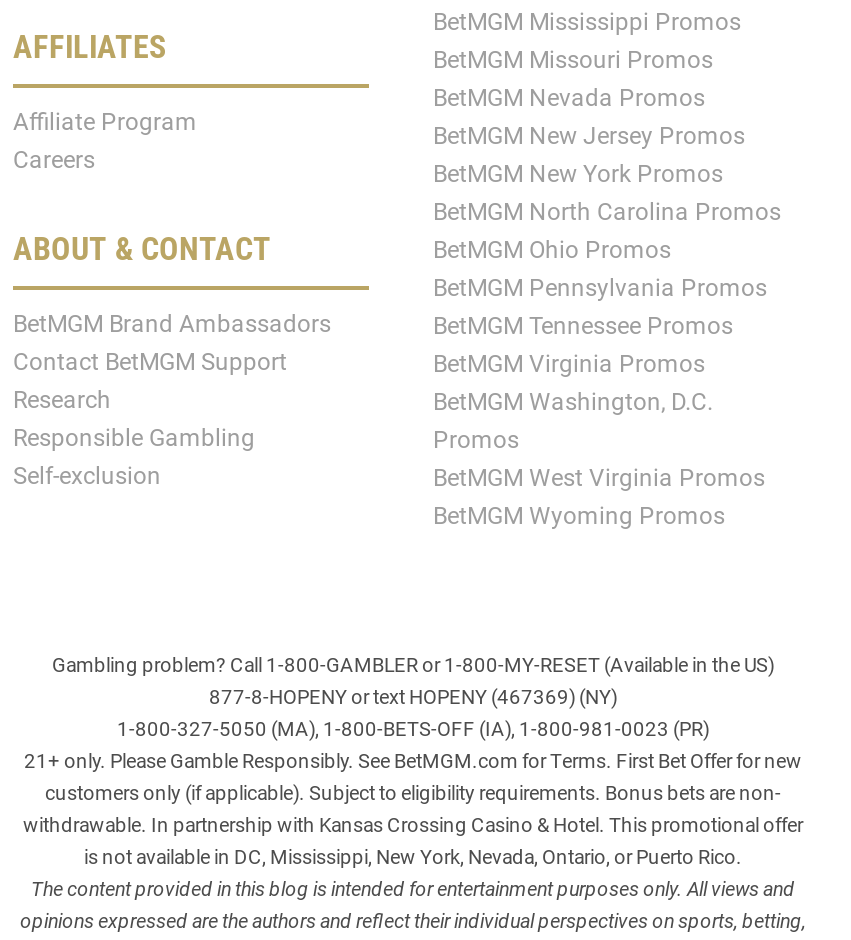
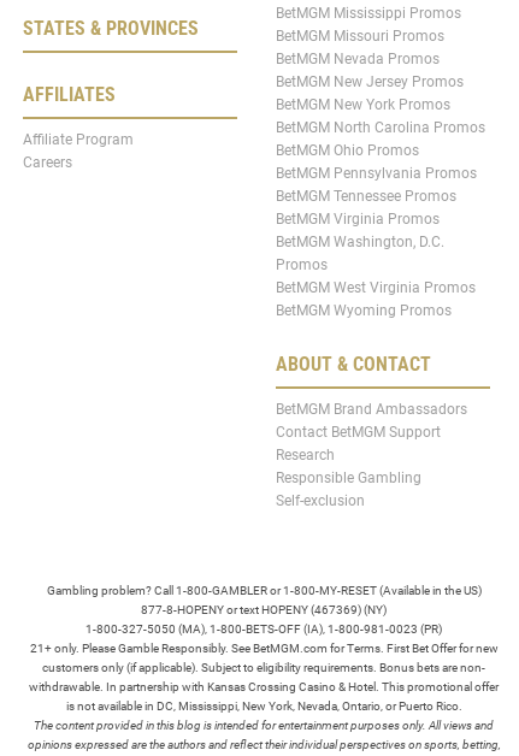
+ STATES & PROVINCES

moved down: ABOUT & CONTACT | BetMGM Brand Ambassadors | Contact BetMGM Support | Research | Responsible Gambling | Self-exclusion
